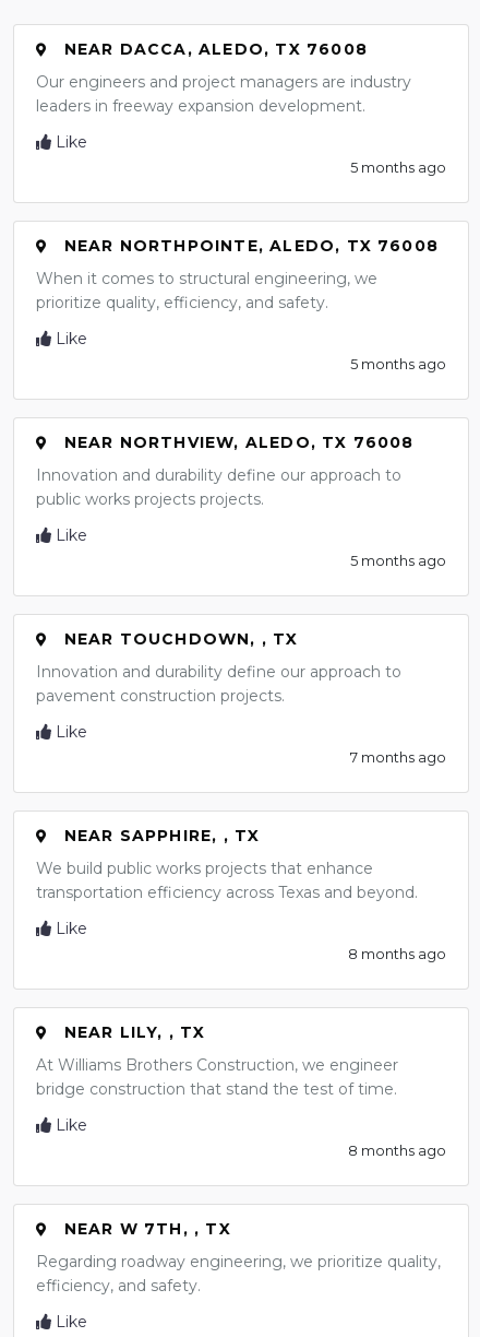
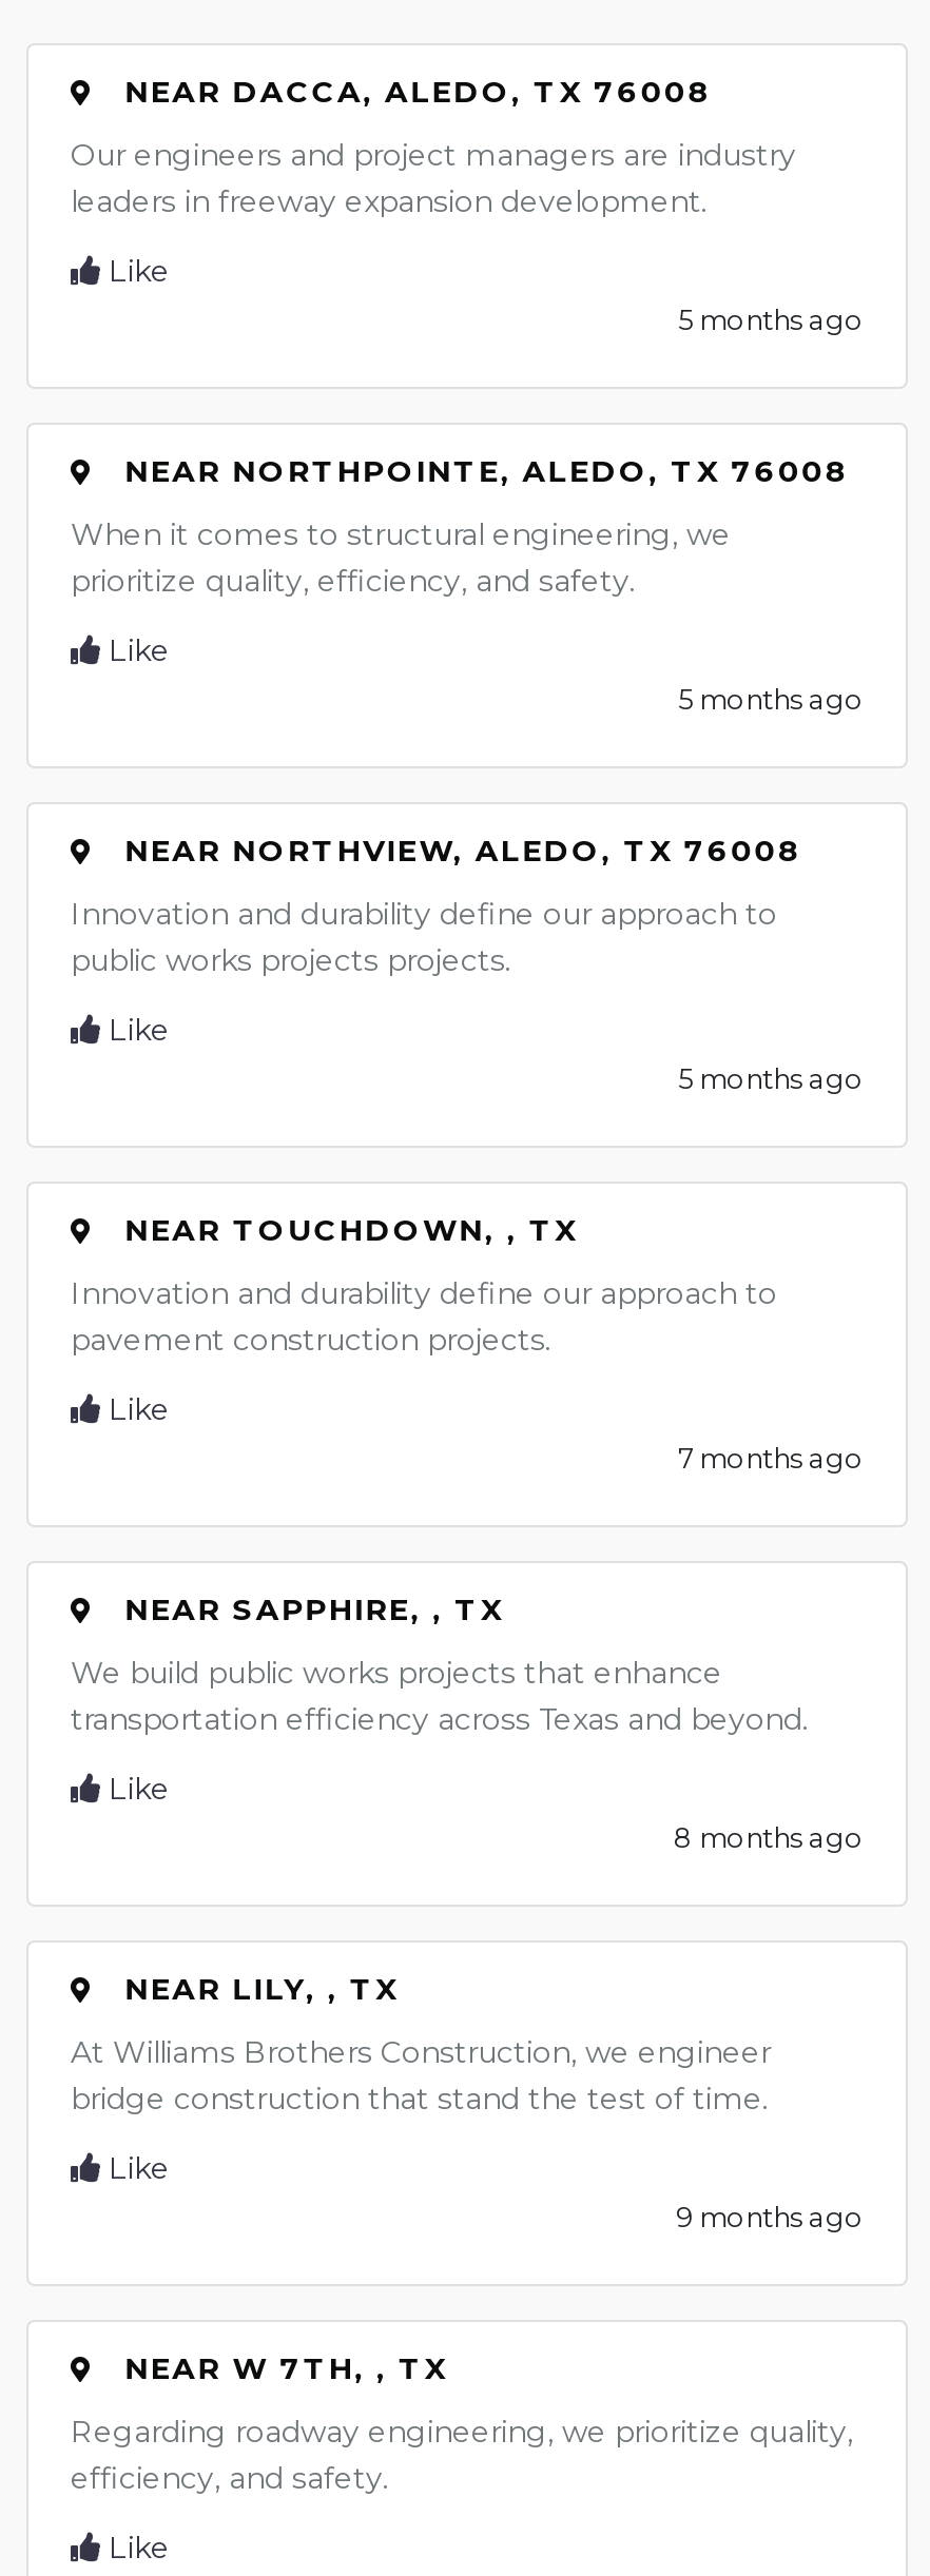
- 8 months ago
+ 9 months ago
